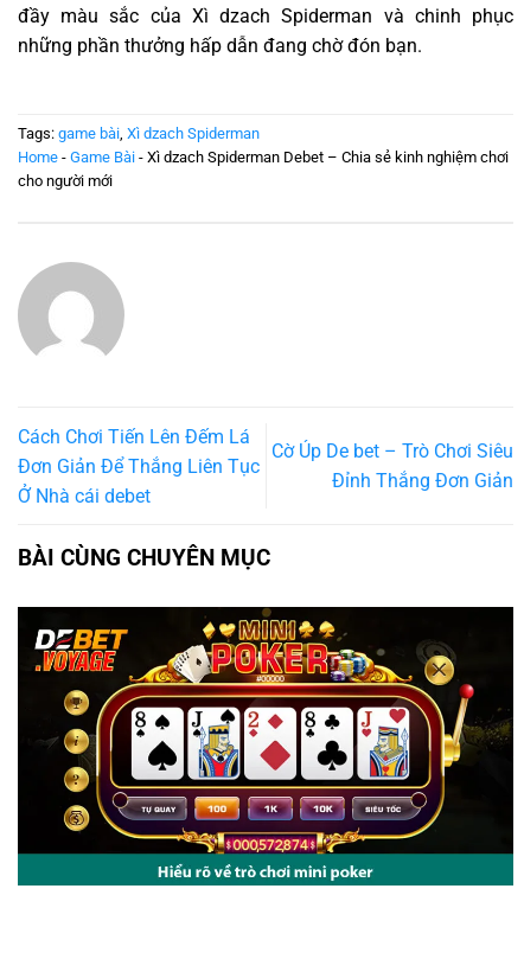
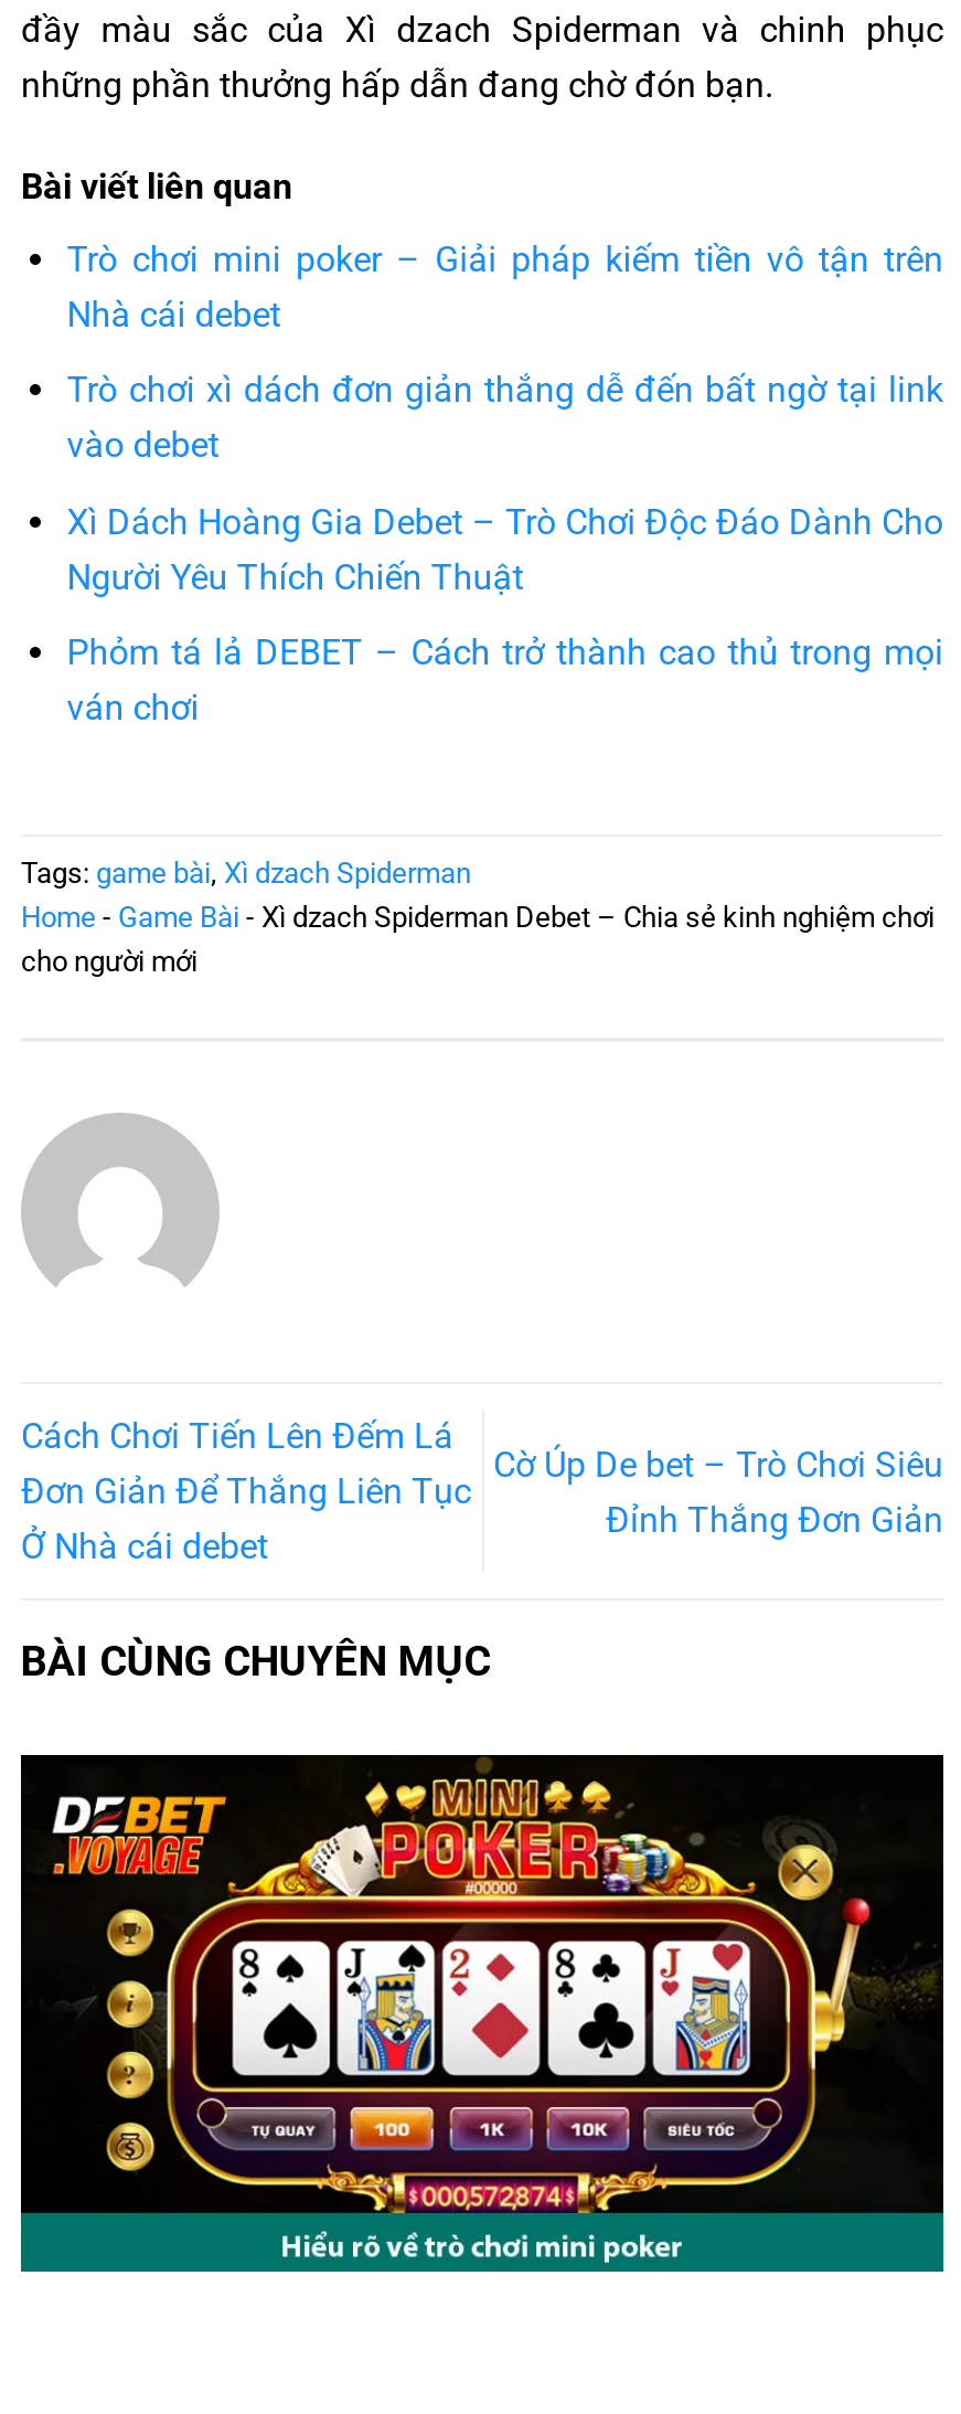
+ Bài viết liên quan
+ Trò chơi mini poker – Giải pháp kiếm tiền vô tận trên
+ Nhà cái debet
+ Trò chơi xì dách đơn giản thắng dễ đến bất ngờ tại link
+ vào debet
+ Xì Dách Hoàng Gia Debet – Trò Chơi Độc Đáo Dành Cho
+ Người Yêu Thích Chiến Thuật
+ Phỏm tá lả DEBET – Cách trở thành cao thủ trong mọi
+ ván chơi
